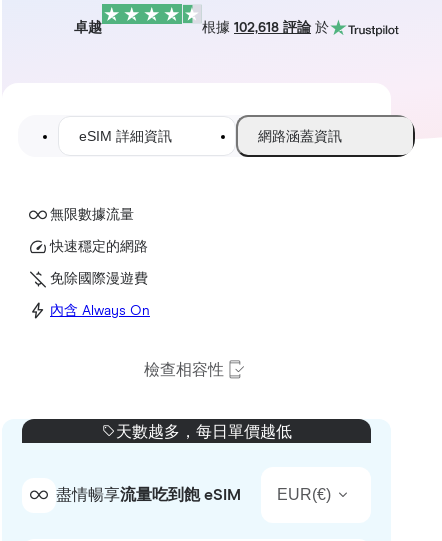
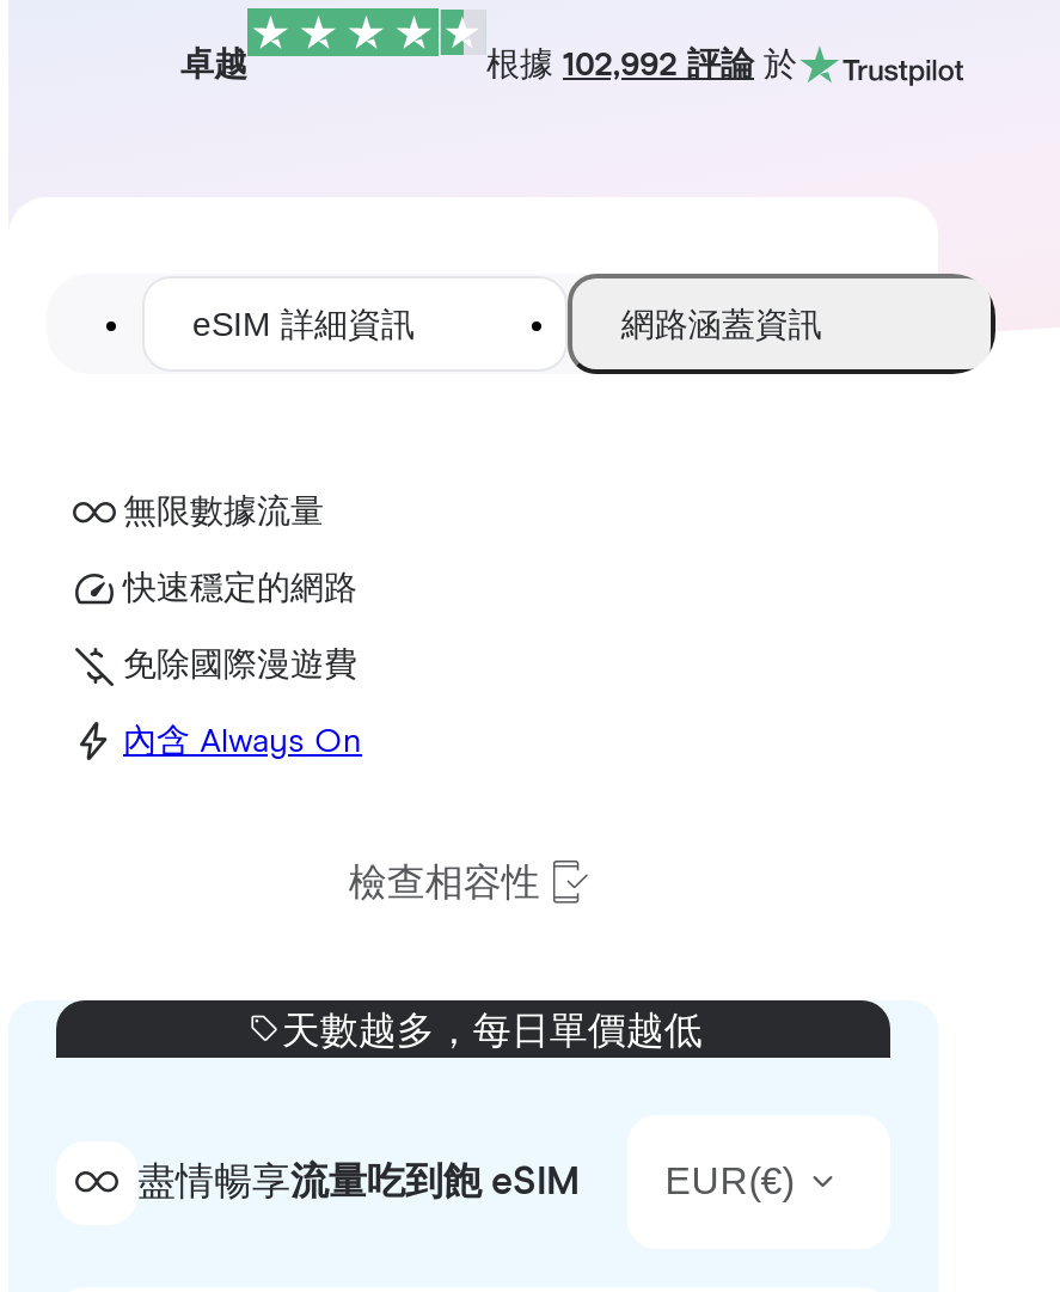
- 根據102,618 評論於
+ 根據102,992 評論於
